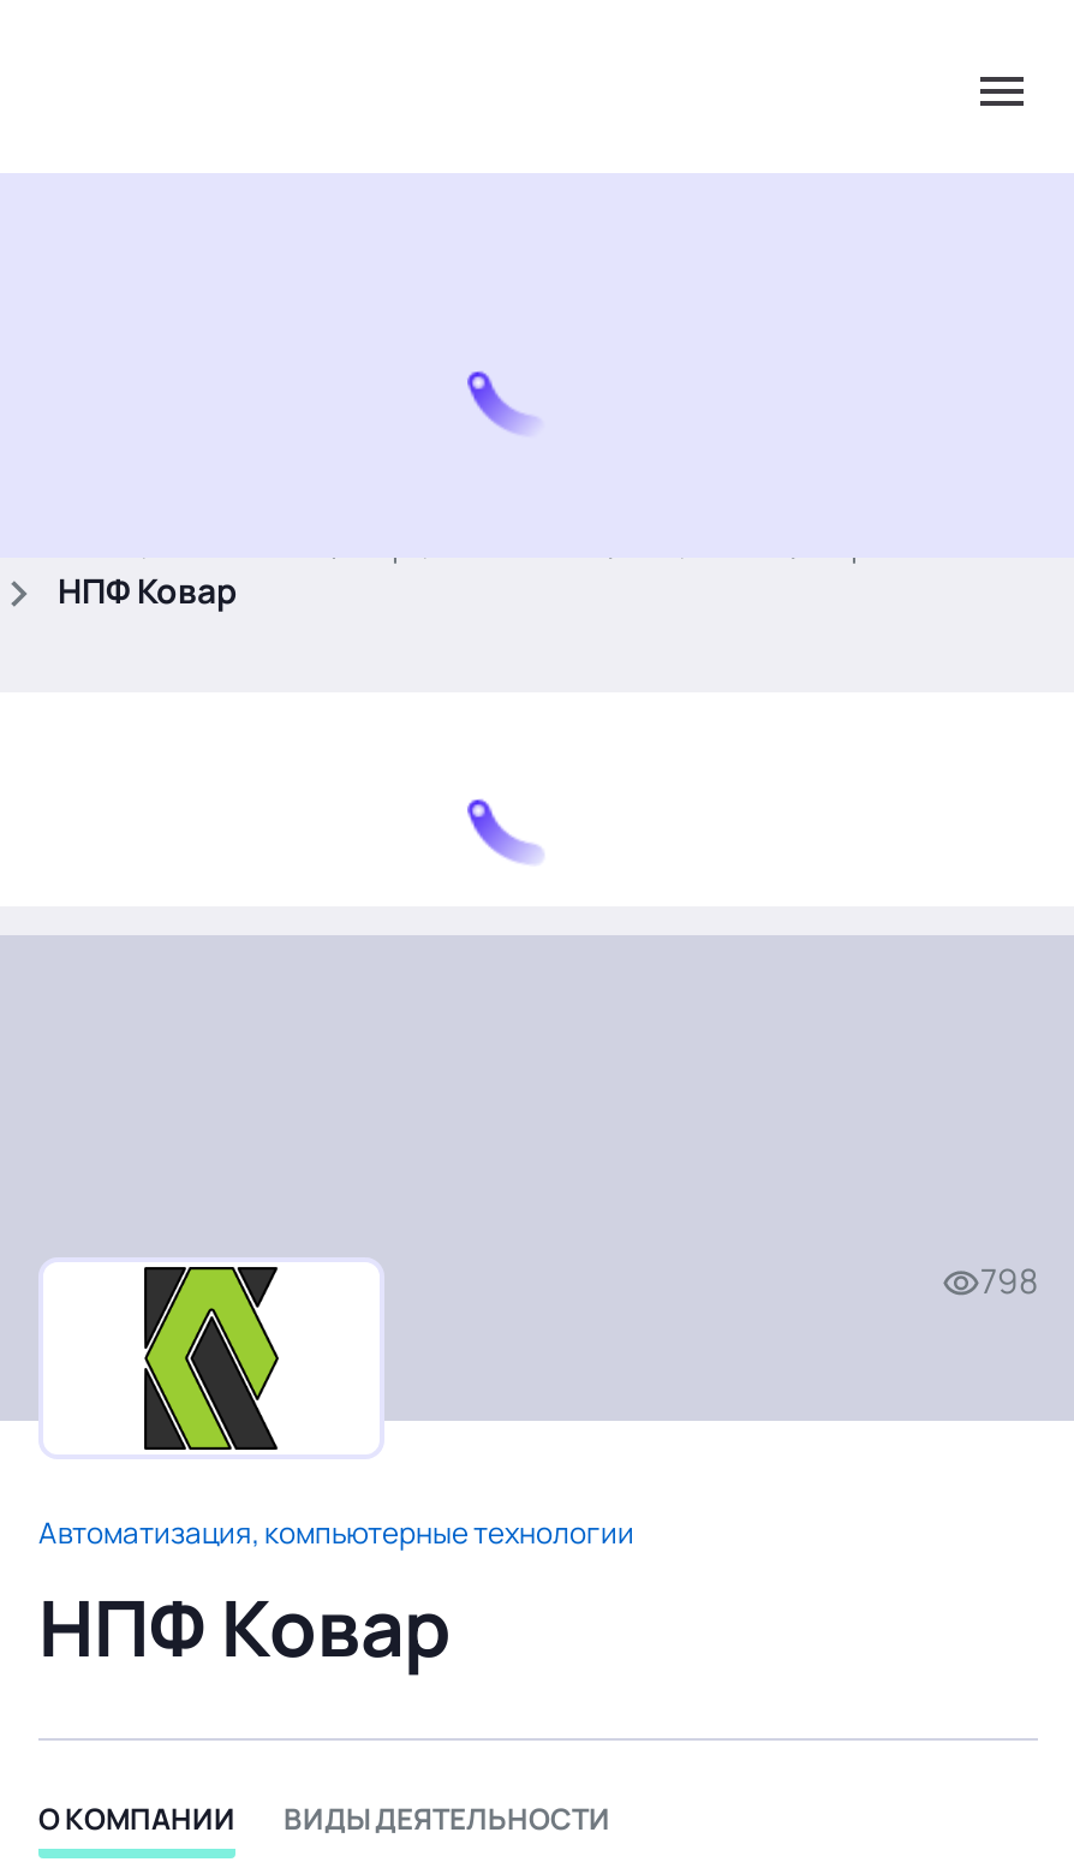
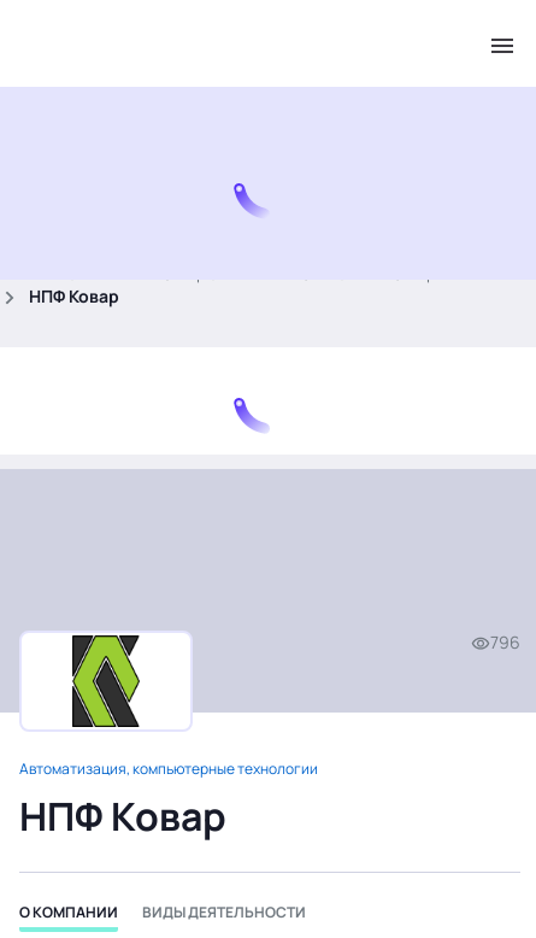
- 798
+ 796
